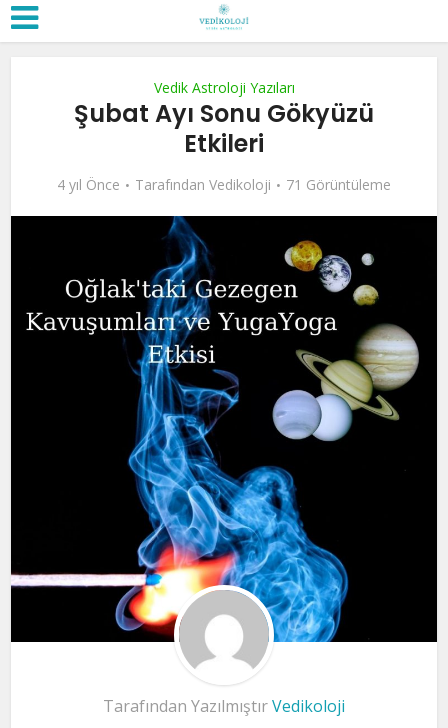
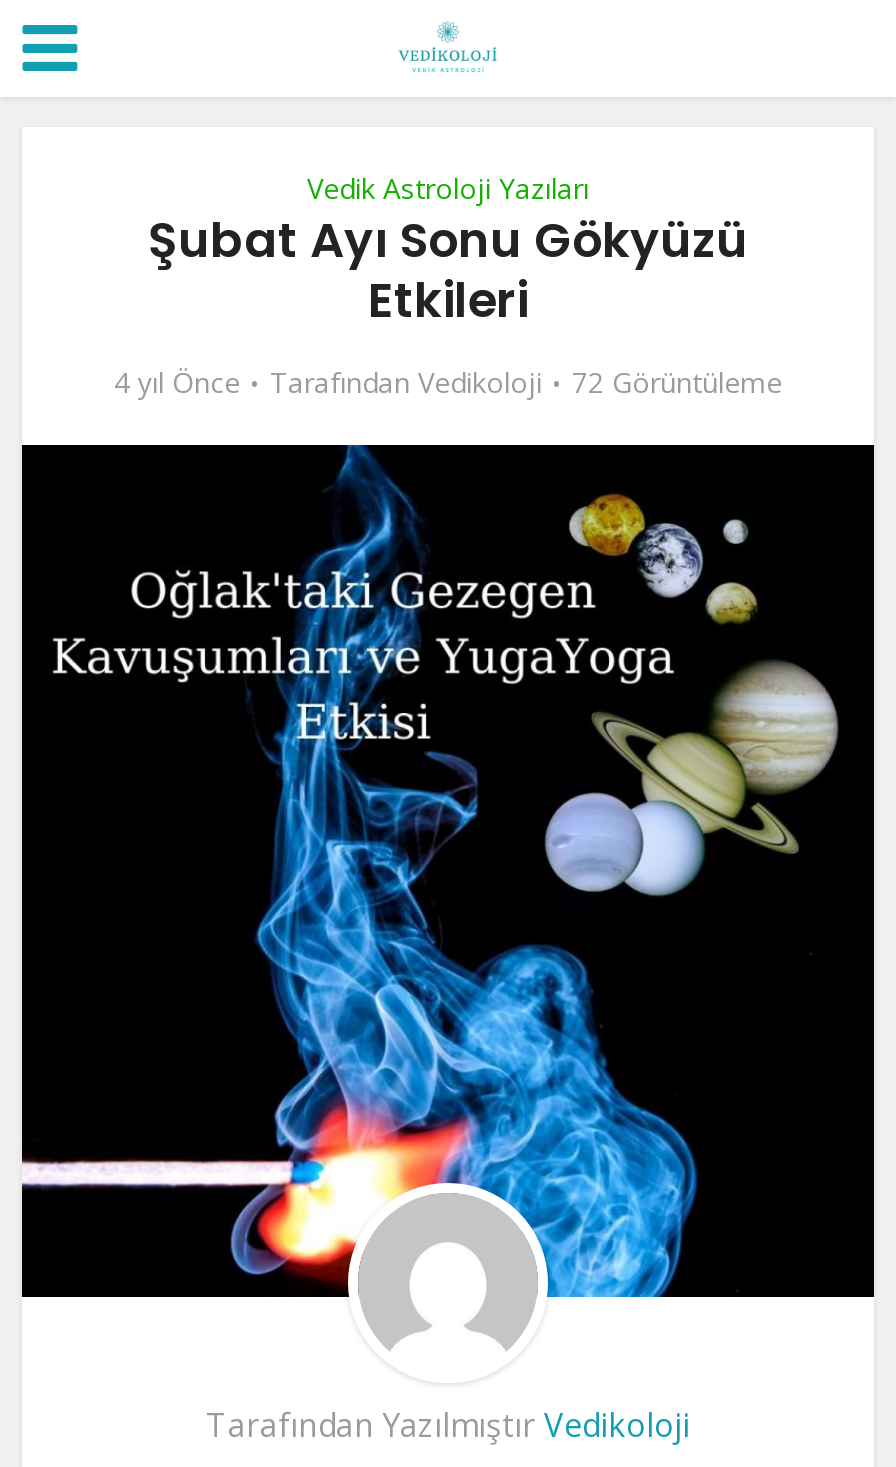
- 4 yıl Önce Tarafından Vedikoloji 71 Görüntüleme
+ 4 yıl Önce Tarafından Vedikoloji 72 Görüntüleme
